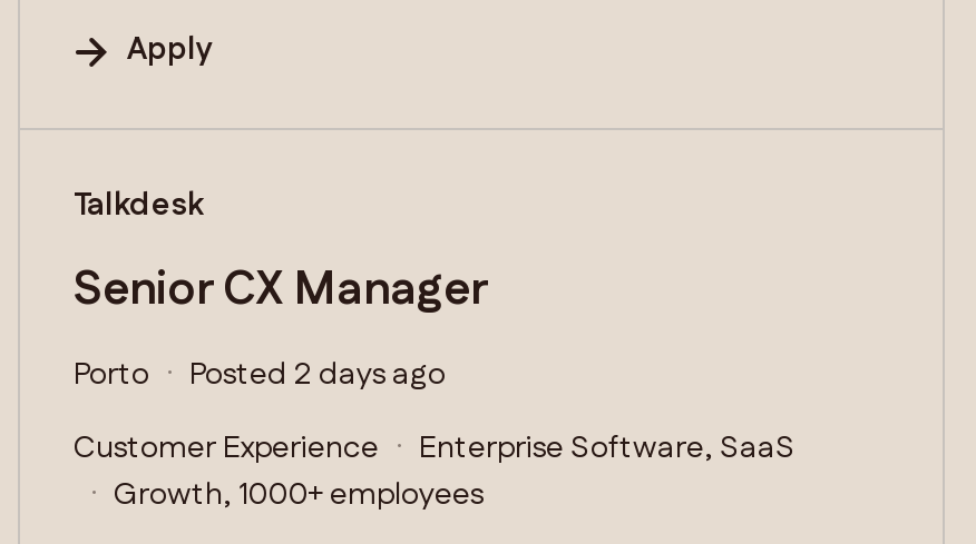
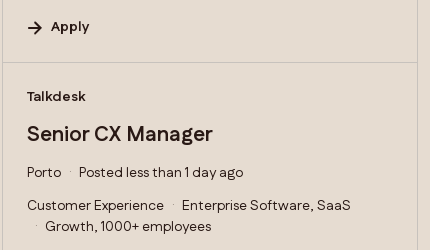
- Posted 2 days ago
+ Posted less than 1 day ago
